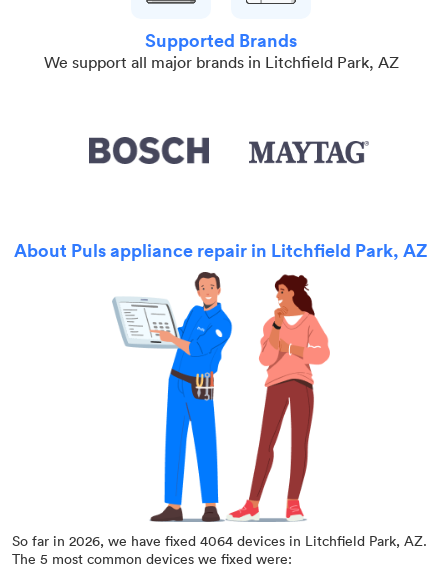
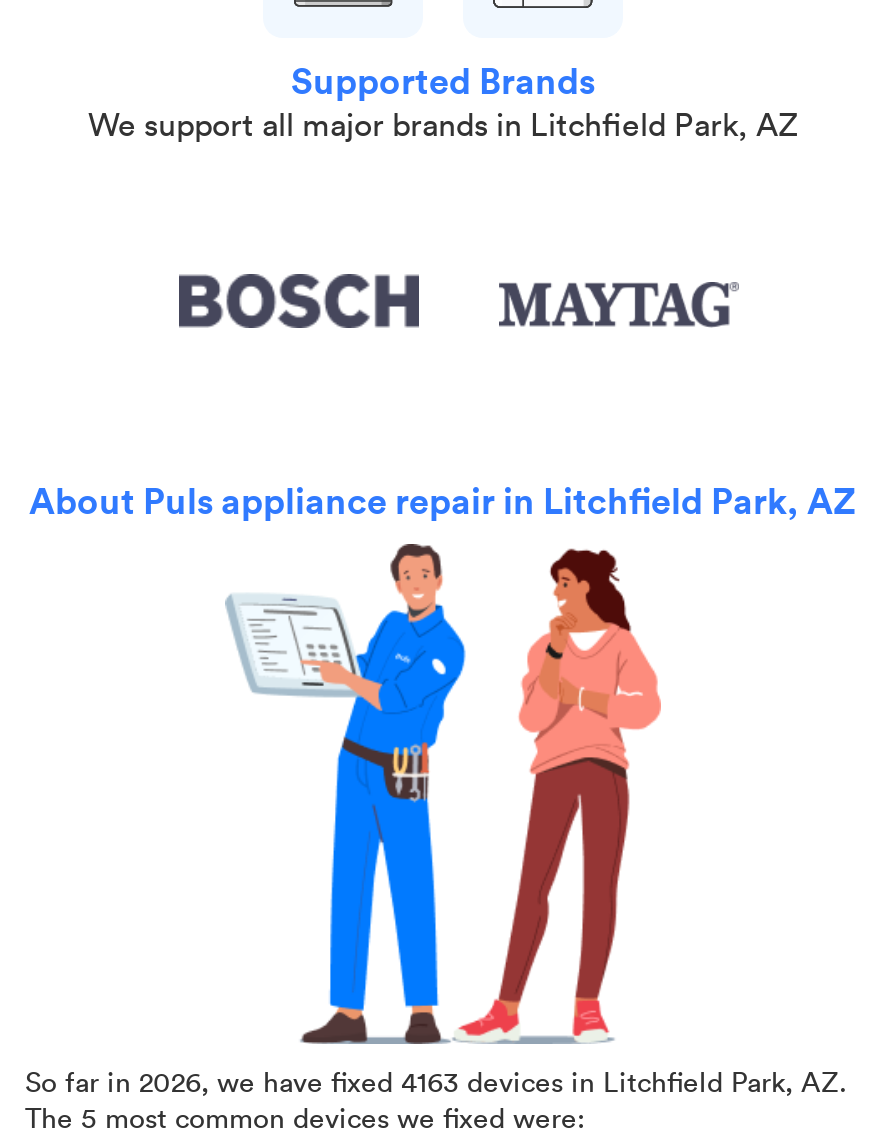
- So far in 2026, we have fixed 4064 devices in Litchfield Park, AZ.
+ So far in 2026, we have fixed 4163 devices in Litchfield Park, AZ.
